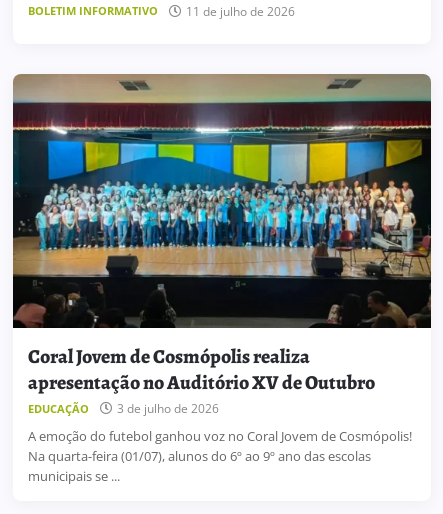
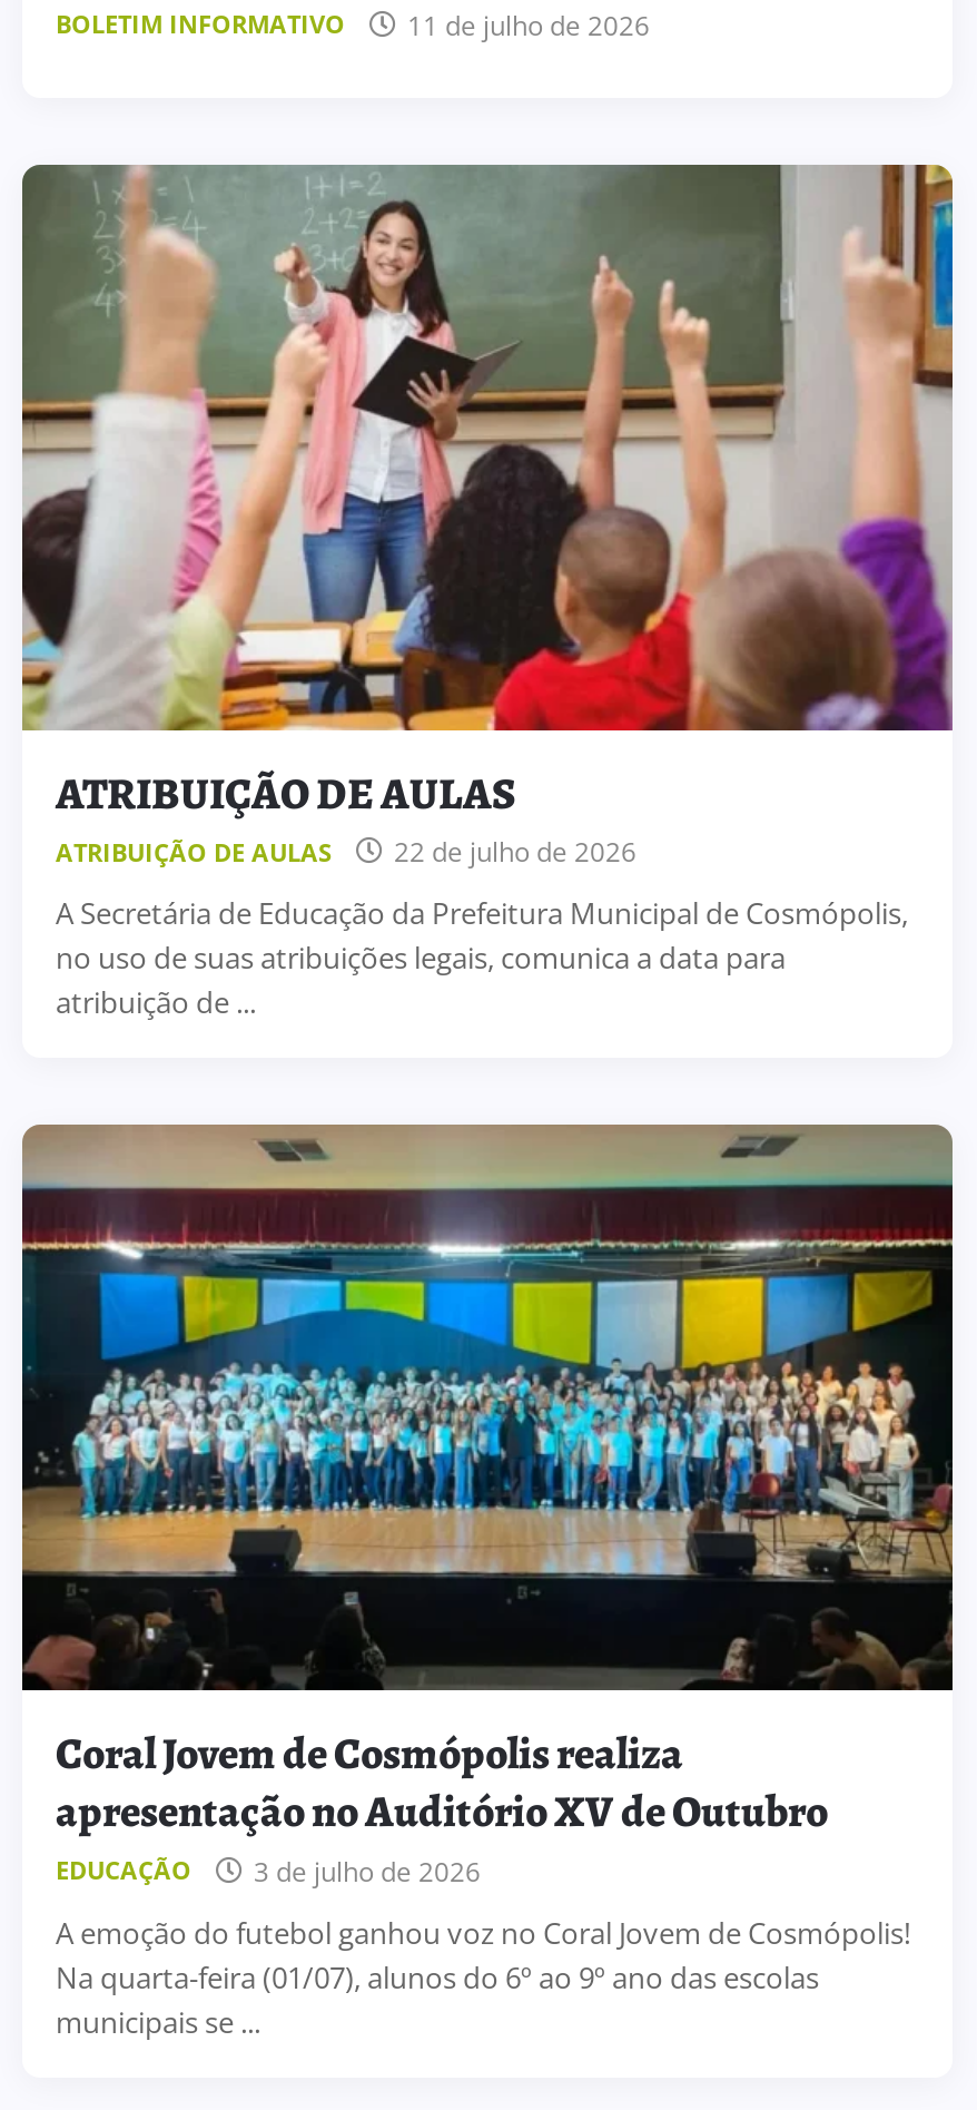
+ [image]
+ ATRIBUIÇÃO DE AULAS
+ ATRIBUIÇÃO DE AULAS
+ 22 de julho de 2026
+ A Secretária de Educação da Prefeitura Municipal de Cosmópolis,
+ no uso de suas atribuições legais, comunica a data para
+ atribuição de ...
